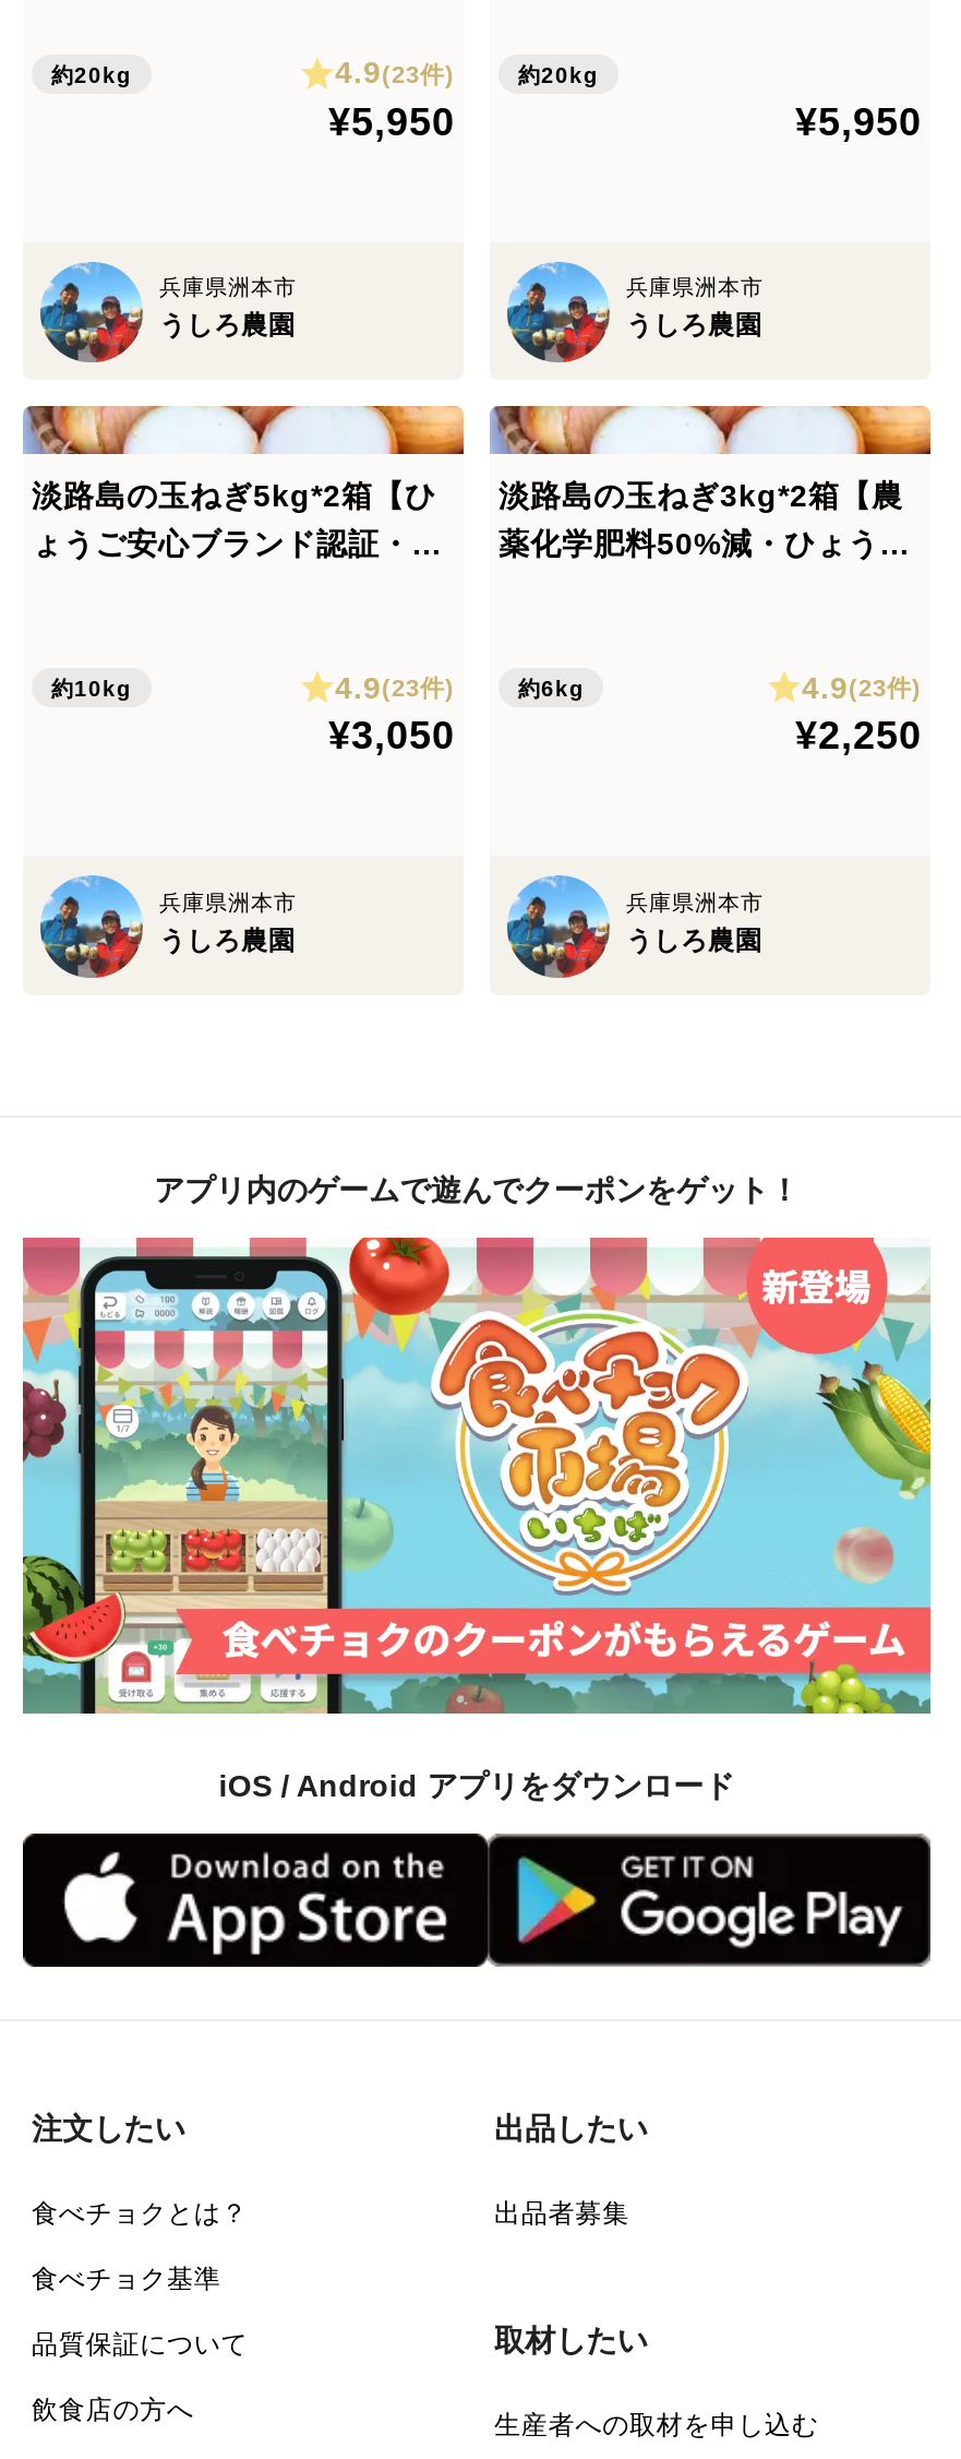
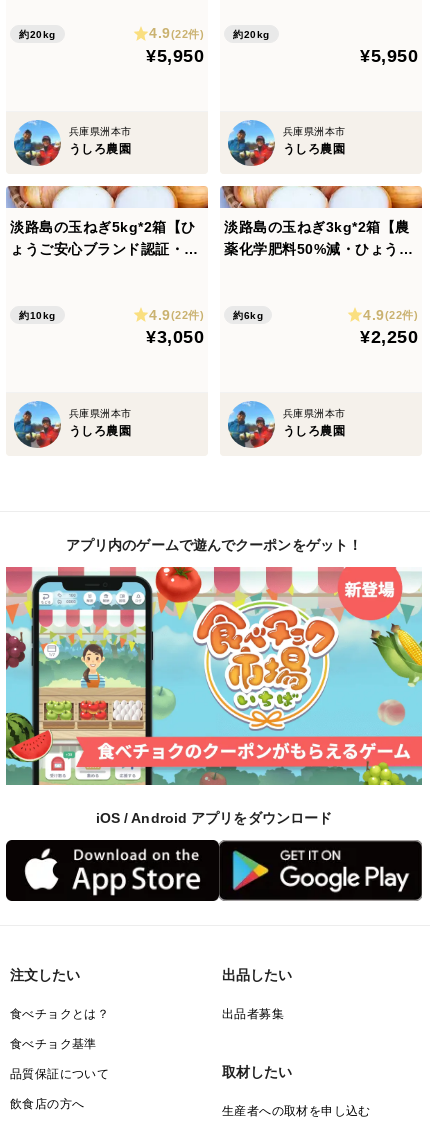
- 4.9(23件)
+ 4.9(22件)

- 4.9(23件)
+ 4.9(22件)

- 4.9(23件)
+ 4.9(22件)
